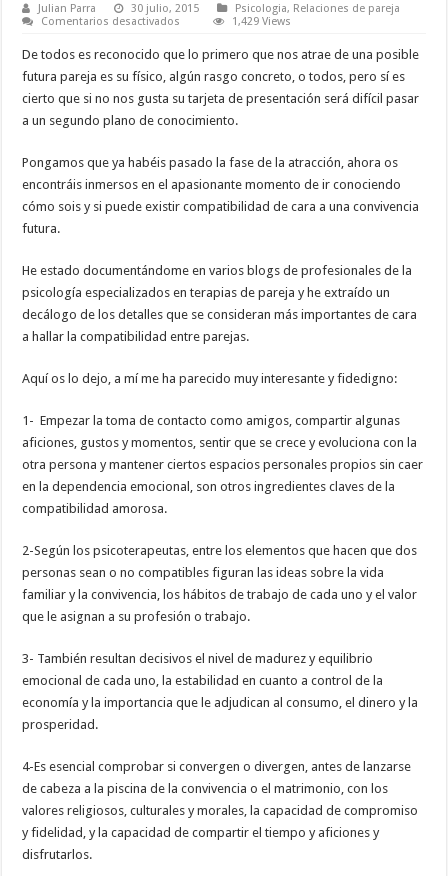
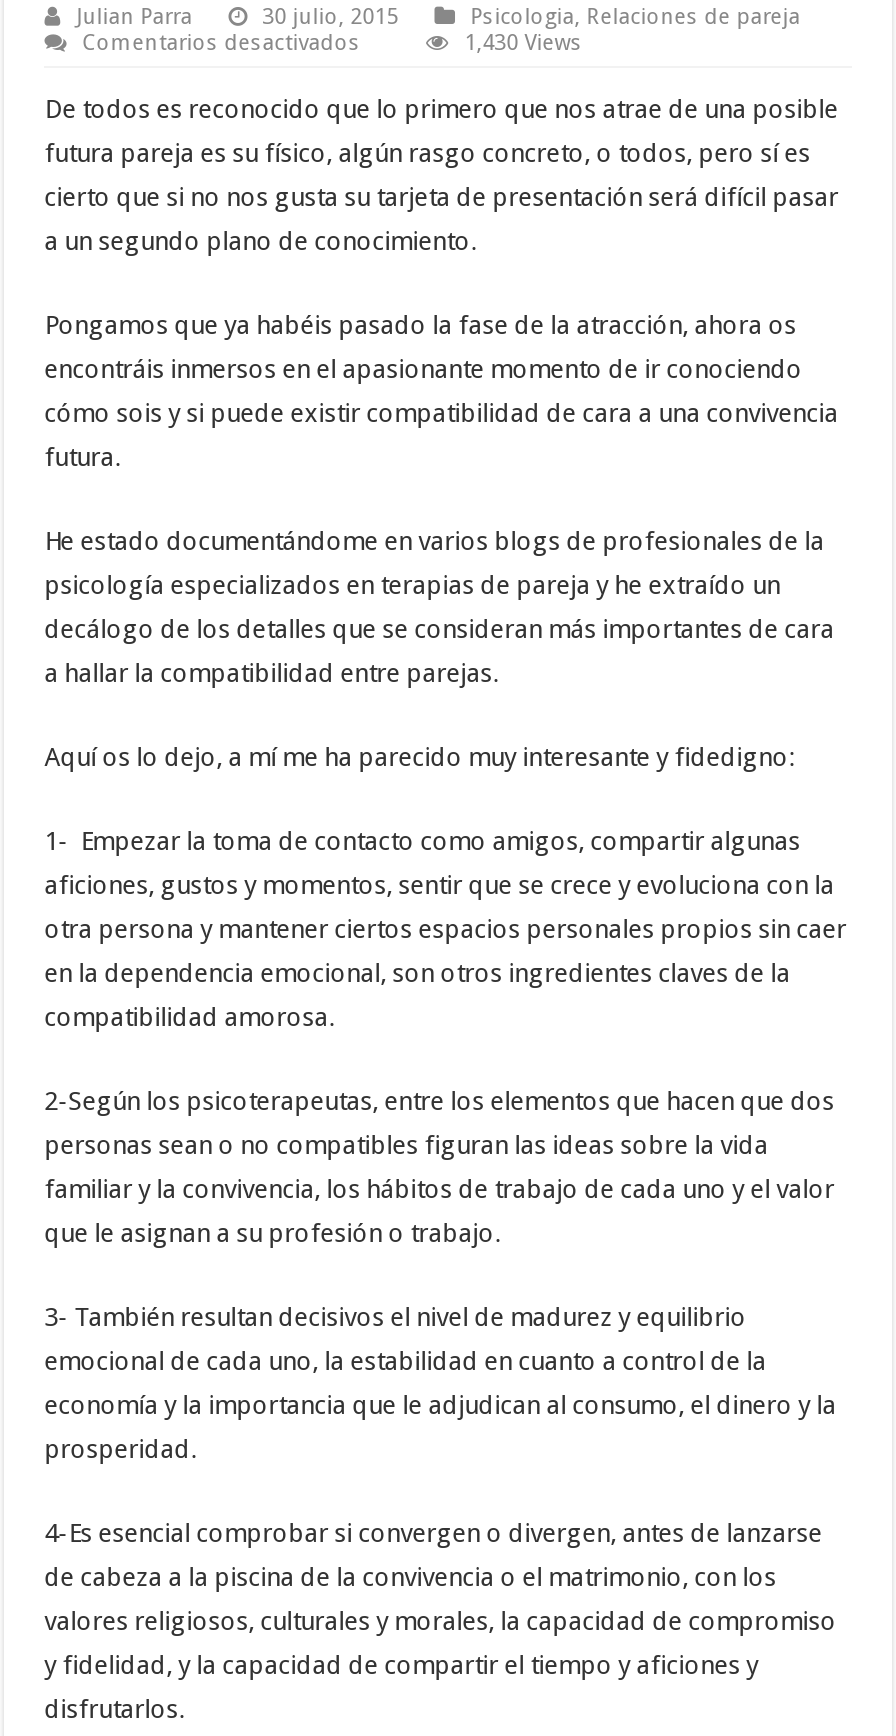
- 1,429 Views
+ 1,430 Views
